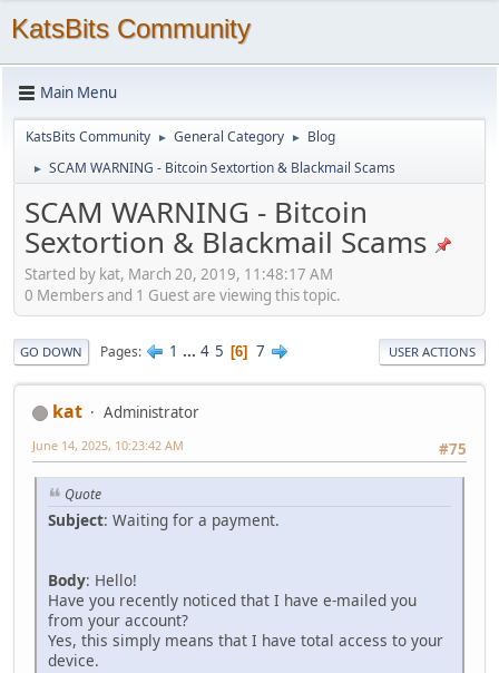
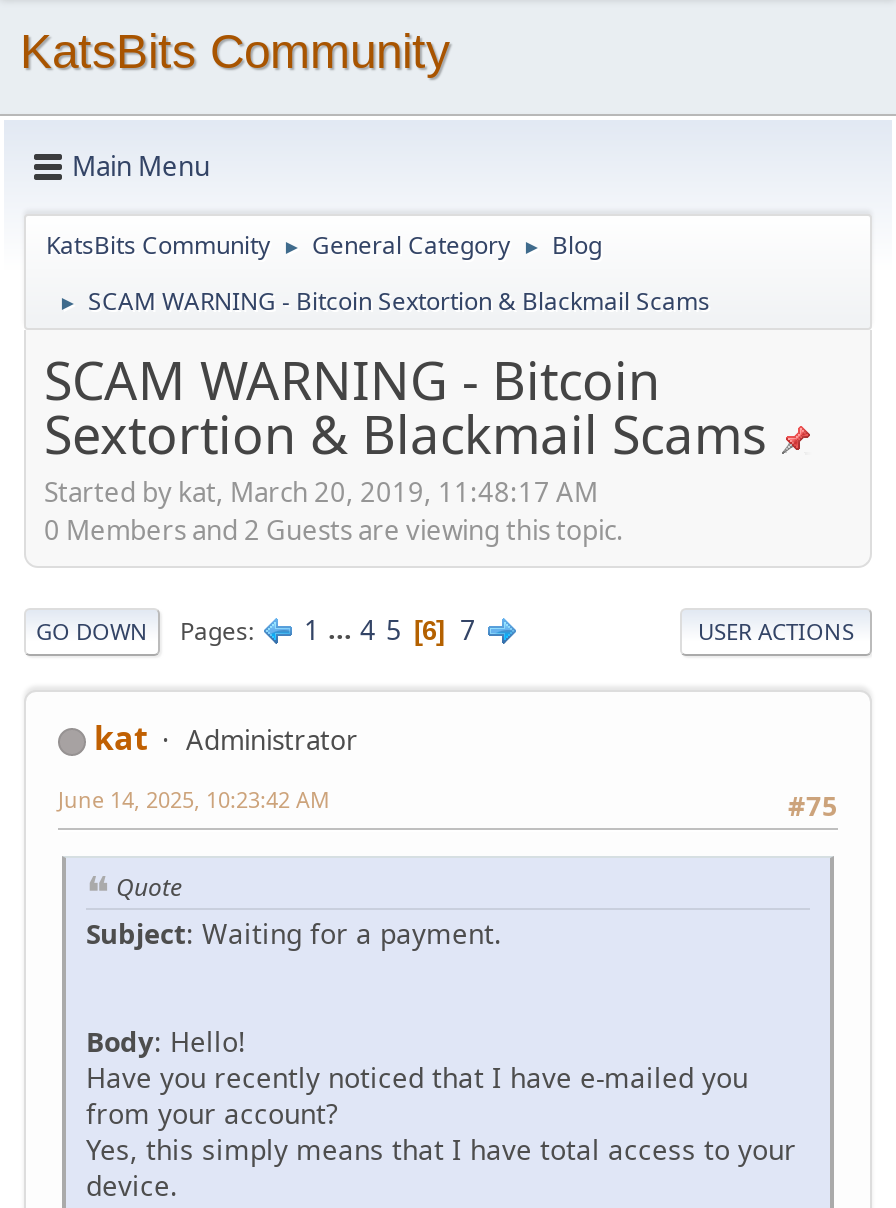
- 0 Members and 1 Guest are viewing this topic.
+ 0 Members and 2 Guests are viewing this topic.
